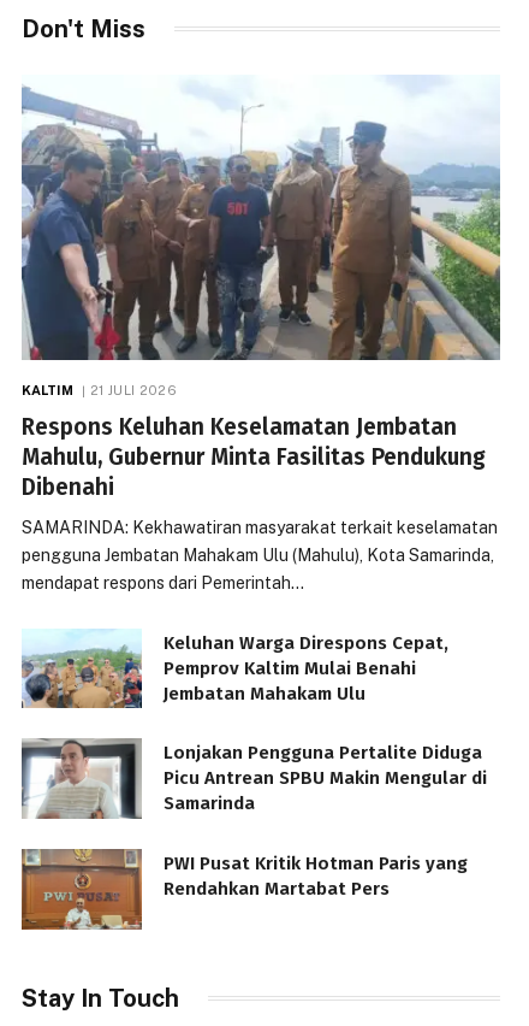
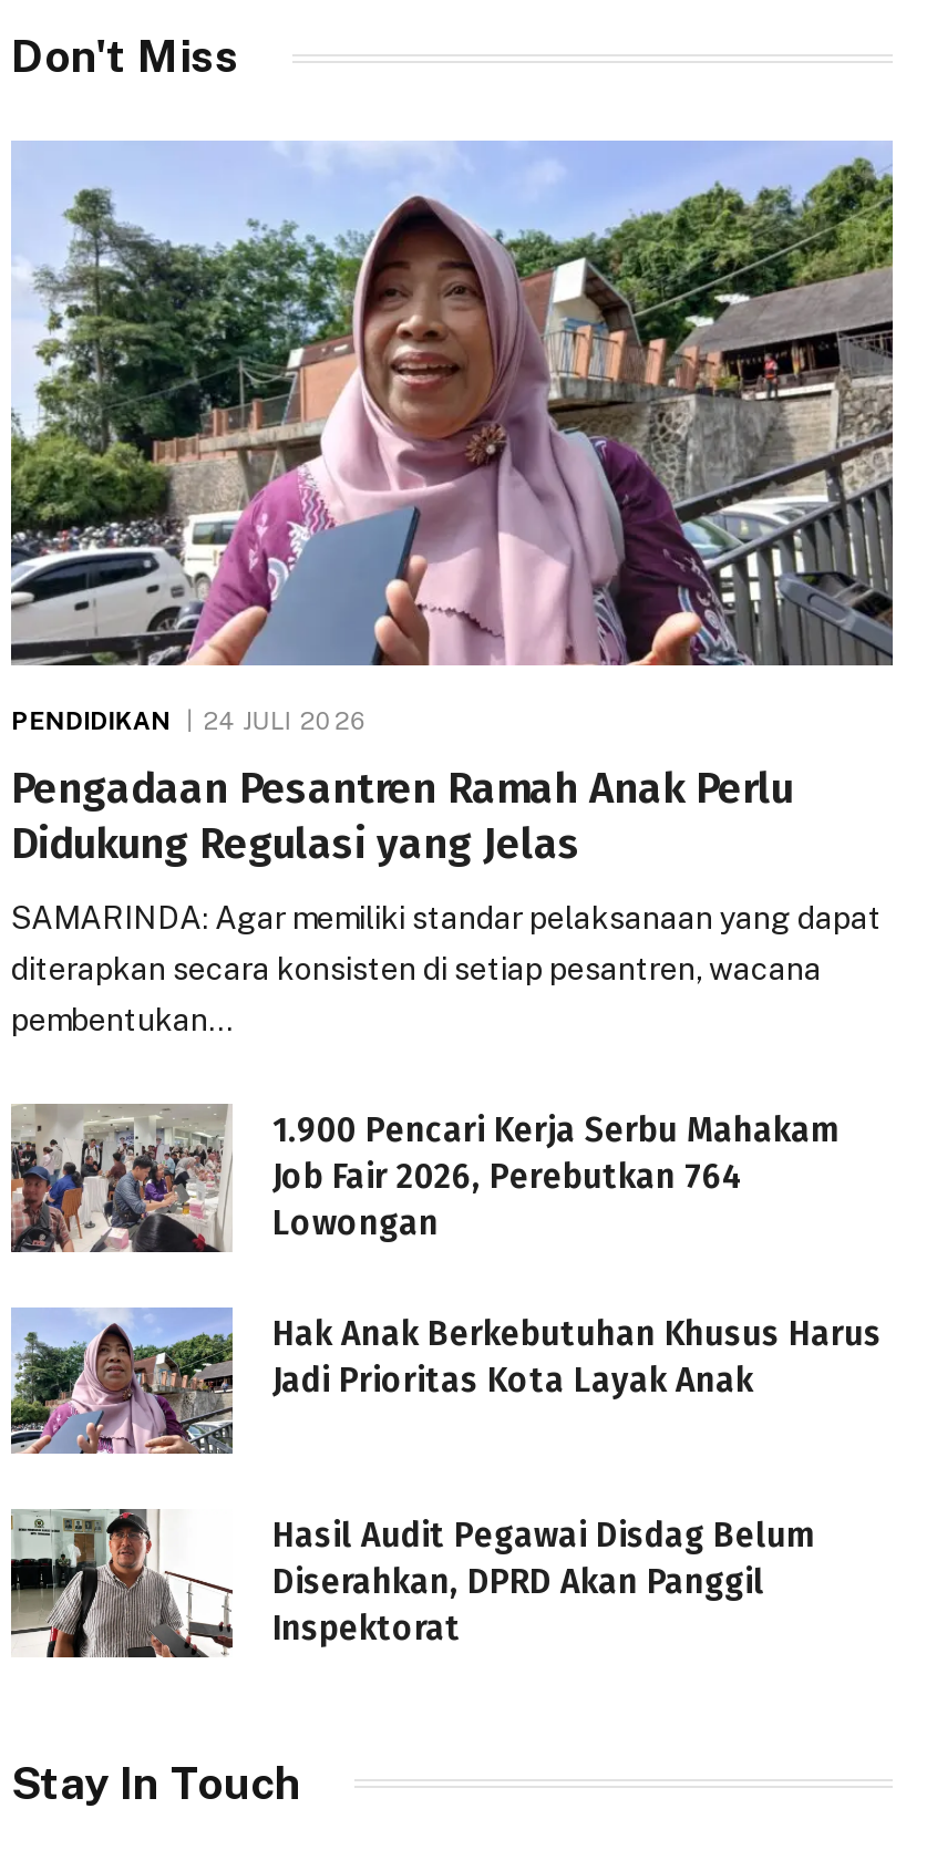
- [image]
- KALTIM
- 21 JULI 2026
+ [image]
+ PENDIDIKAN
+ 24 JULI 2026

- Respons Keluhan Keselamatan Jembatan
- Mahulu, Gubernur Minta Fasilitas Pendukung
- Dibenahi
+ Pengadaan Pesantren Ramah Anak Perlu
+ Didukung Regulasi yang Jelas

- SAMARINDA: Kekhawatiran masyarakat terkait keselamatan
- pengguna Jembatan Mahakam Ulu (Mahulu), Kota Samarinda,
- mendapat respons dari Pemerintah…
+ SAMARINDA: Agar memiliki standar pelaksanaan yang dapat
+ diterapkan secara konsisten di setiap pesantren, wacana
+ pembentukan…

- [image]
- Keluhan Warga Direspons Cepat,
- Pemprov Kaltim Mulai Benahi
- Jembatan Mahakam Ulu
+ [image]
+ 1.900 Pencari Kerja Serbu Mahakam
+ Job Fair 2026, Perebutkan 764
+ Lowongan

- [image]
- Lonjakan Pengguna Pertalite Diduga
- Picu Antrean SPBU Makin Mengular di
- Samarinda
+ [image]
+ Hak Anak Berkebutuhan Khusus Harus
+ Jadi Prioritas Kota Layak Anak

- [image]
- PWI Pusat Kritik Hotman Paris yang
- Rendahkan Martabat Pers
+ [image]
+ Hasil Audit Pegawai Disdag Belum
+ Diserahkan, DPRD Akan Panggil
+ Inspektorat
